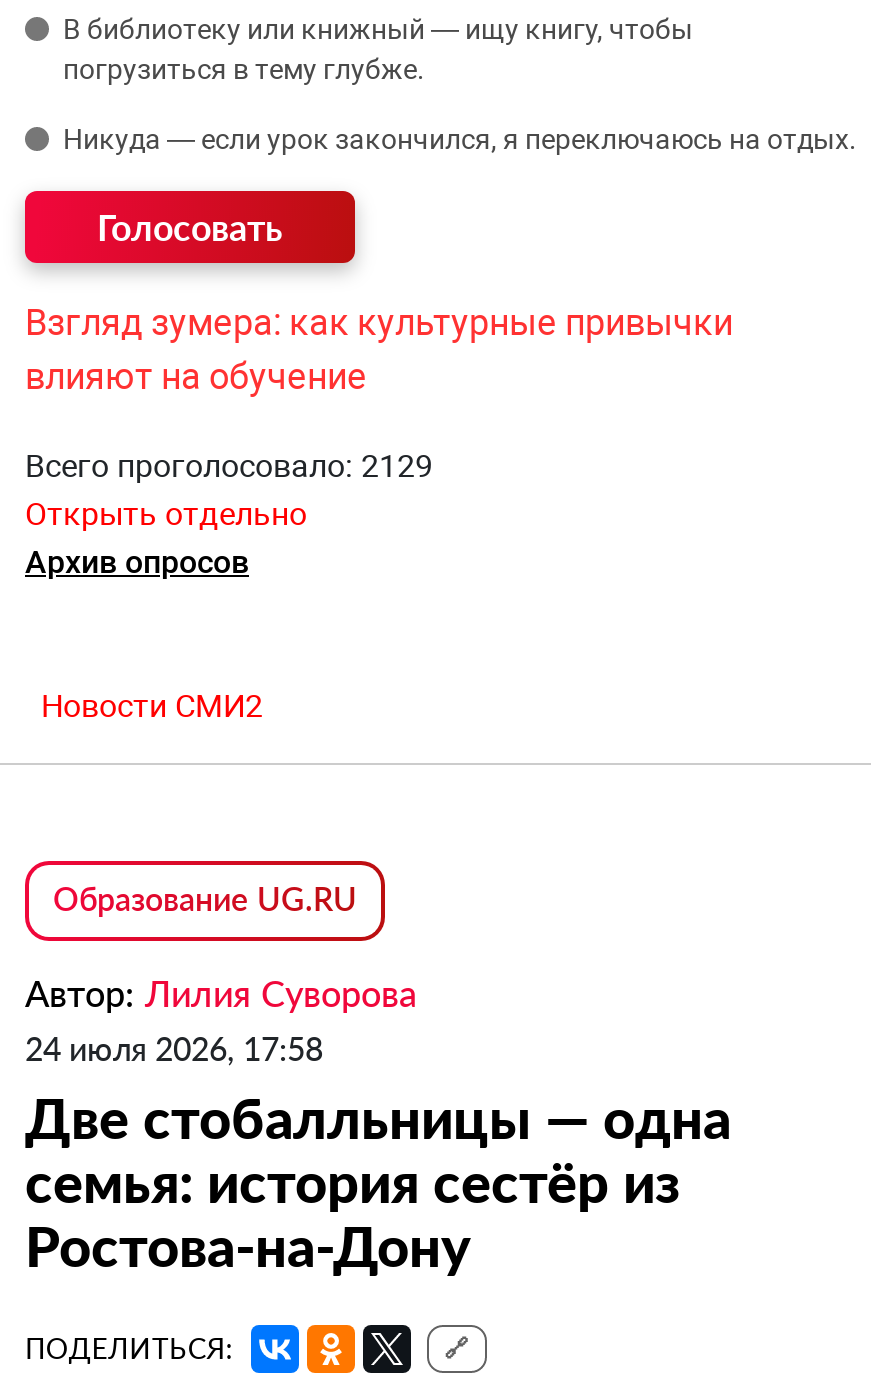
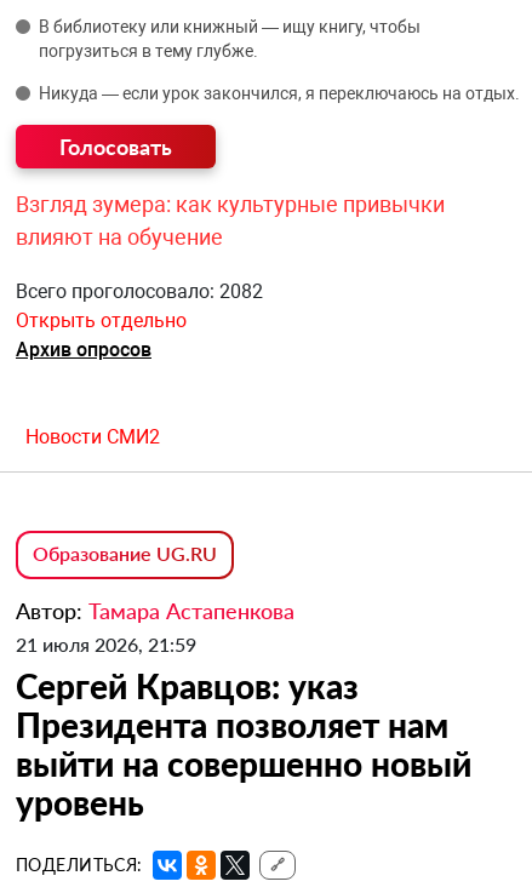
- Всего проголосовало: 2129
+ Всего проголосовало: 2082

- Автор: Лилия Суворова
- 24 июля 2026, 17:58
- Две стобалльницы — одна
- семья: история сестёр из
- Ростова-на-Дону
+ Автор: Тамара Астапенкова
+ 21 июля 2026, 21:59
+ Сергей Кравцов: указ
+ Президента позволяет нам
+ выйти на совершенно новый
+ уровень
